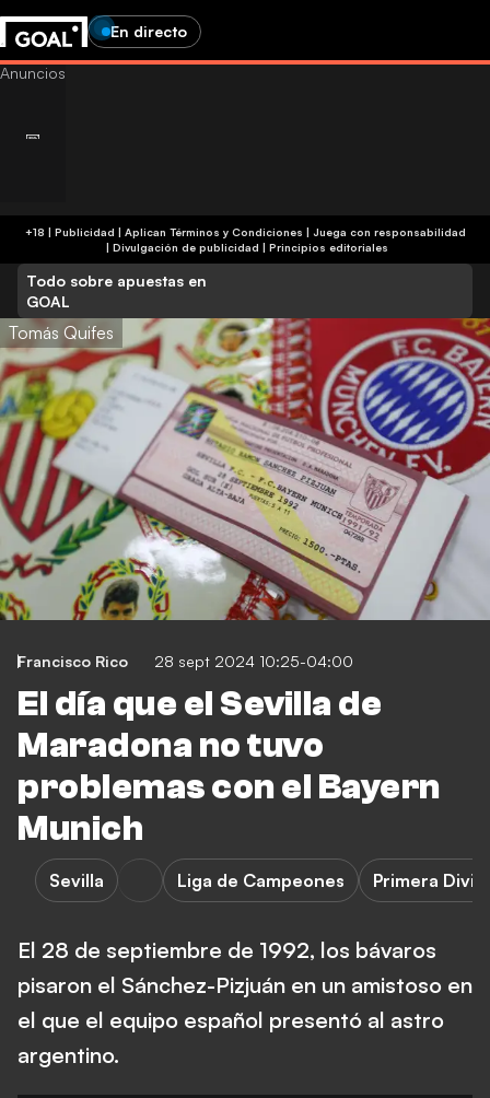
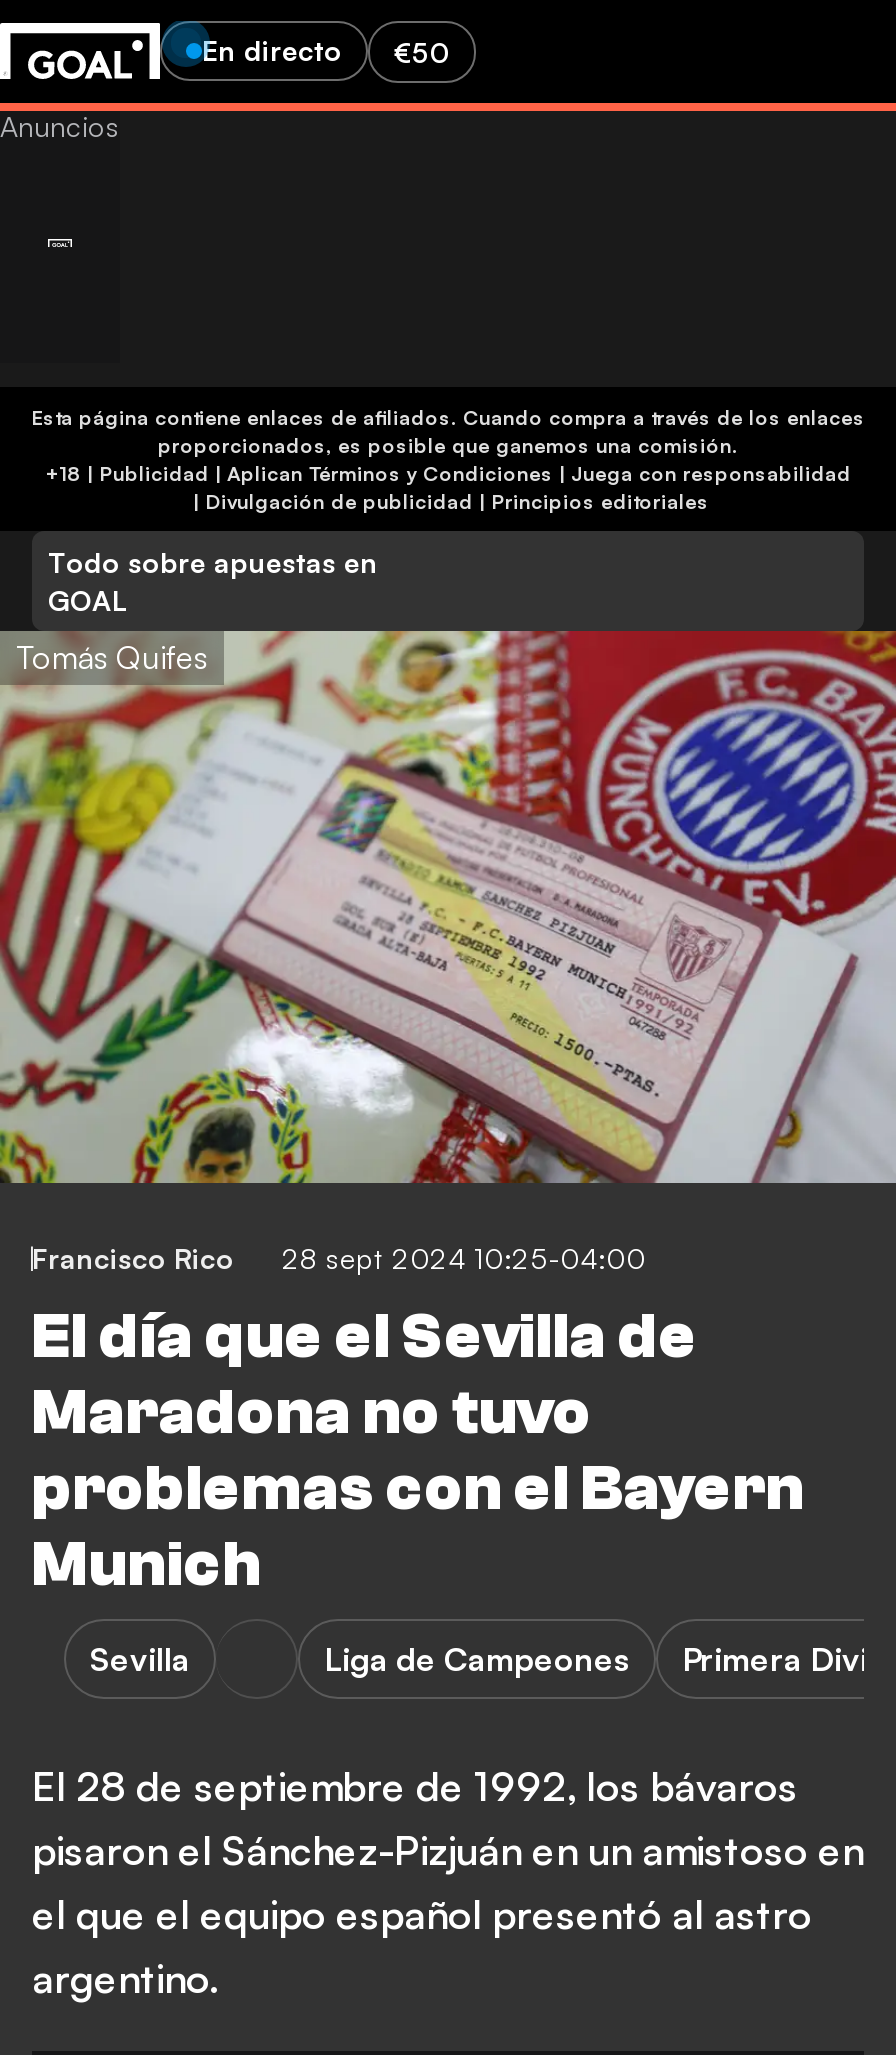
+ Esta página contiene enlaces de afiliados. Cuando compra a través de los enlaces
+ proporcionados, es posible que ganemos una comisión.

+ €50
